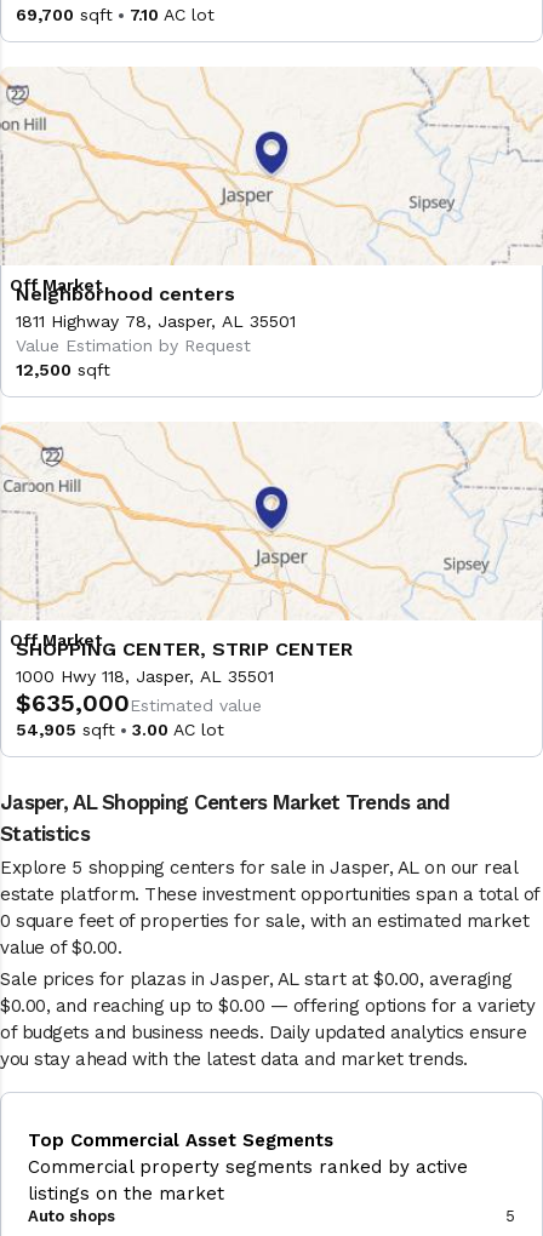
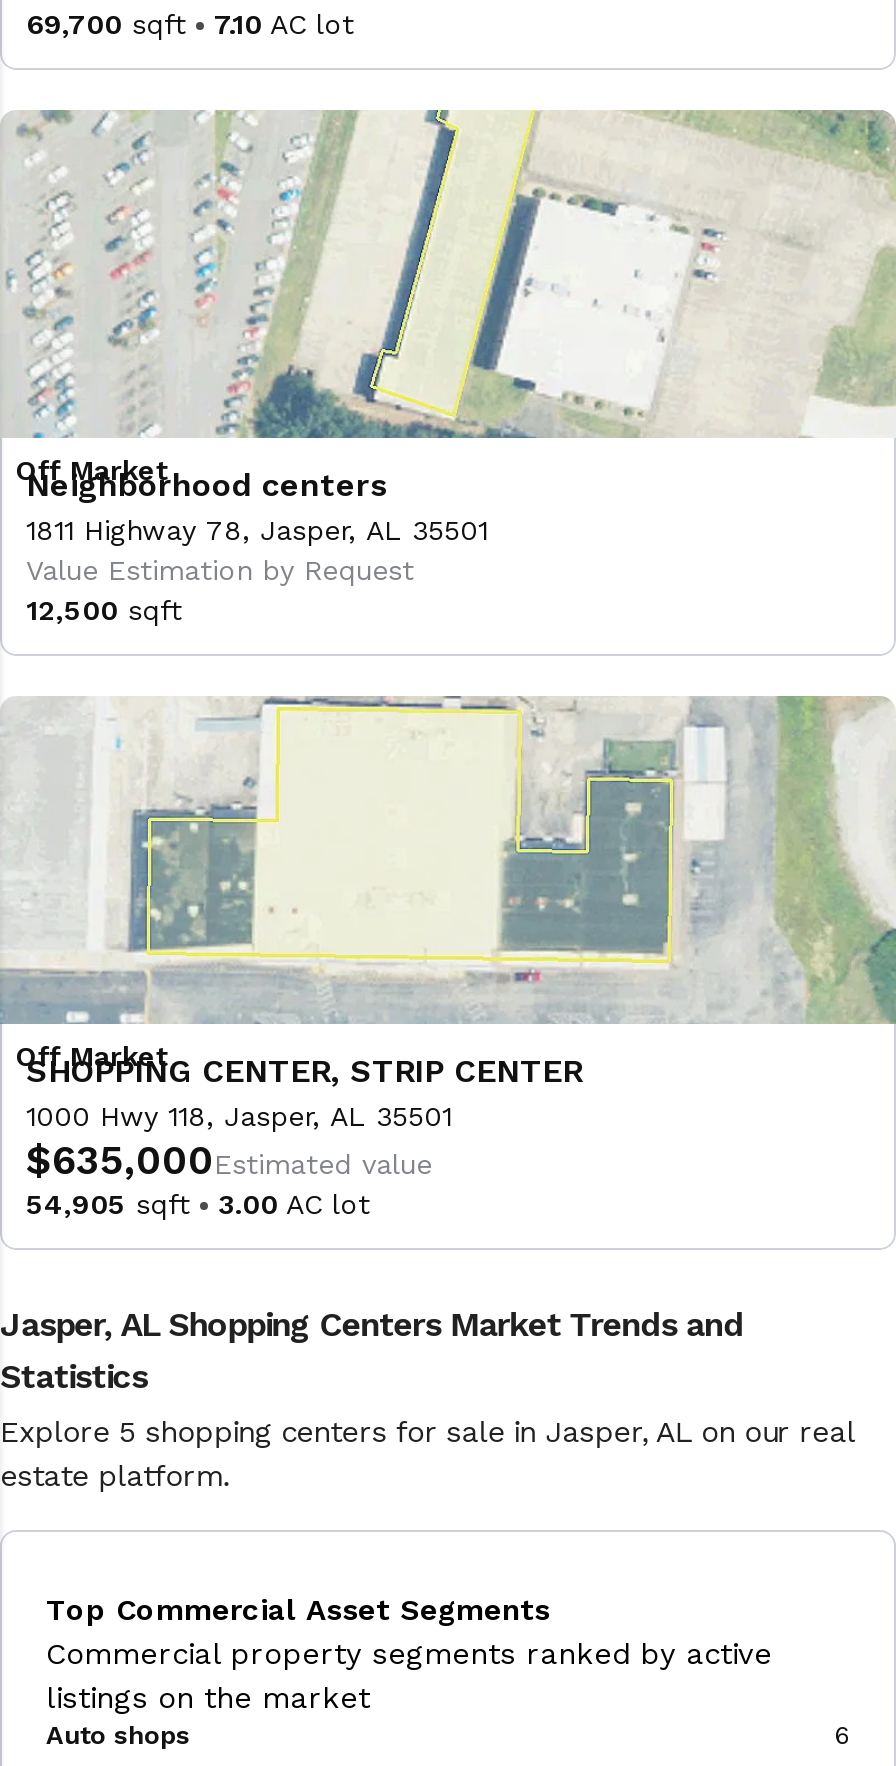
- [image]
+ [image]

- [image]
+ [image]

- estate platform. These investment opportunities span a total of
- 0 square feet of properties for sale, with an estimated market
- value of $0.00.
- Sale prices for plazas in Jasper, AL start at $0.00, averaging
- $0.00, and reaching up to $0.00 — offering options for a variety
- of budgets and business needs. Daily updated analytics ensure
- you stay ahead with the latest data and market trends.
+ estate platform.

- 5
+ 6
